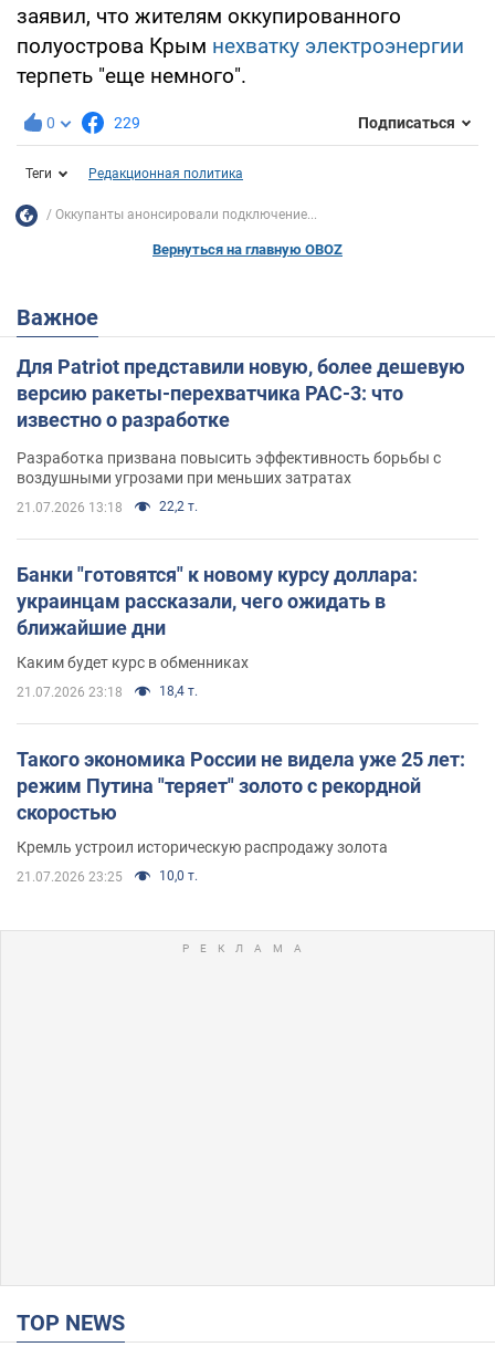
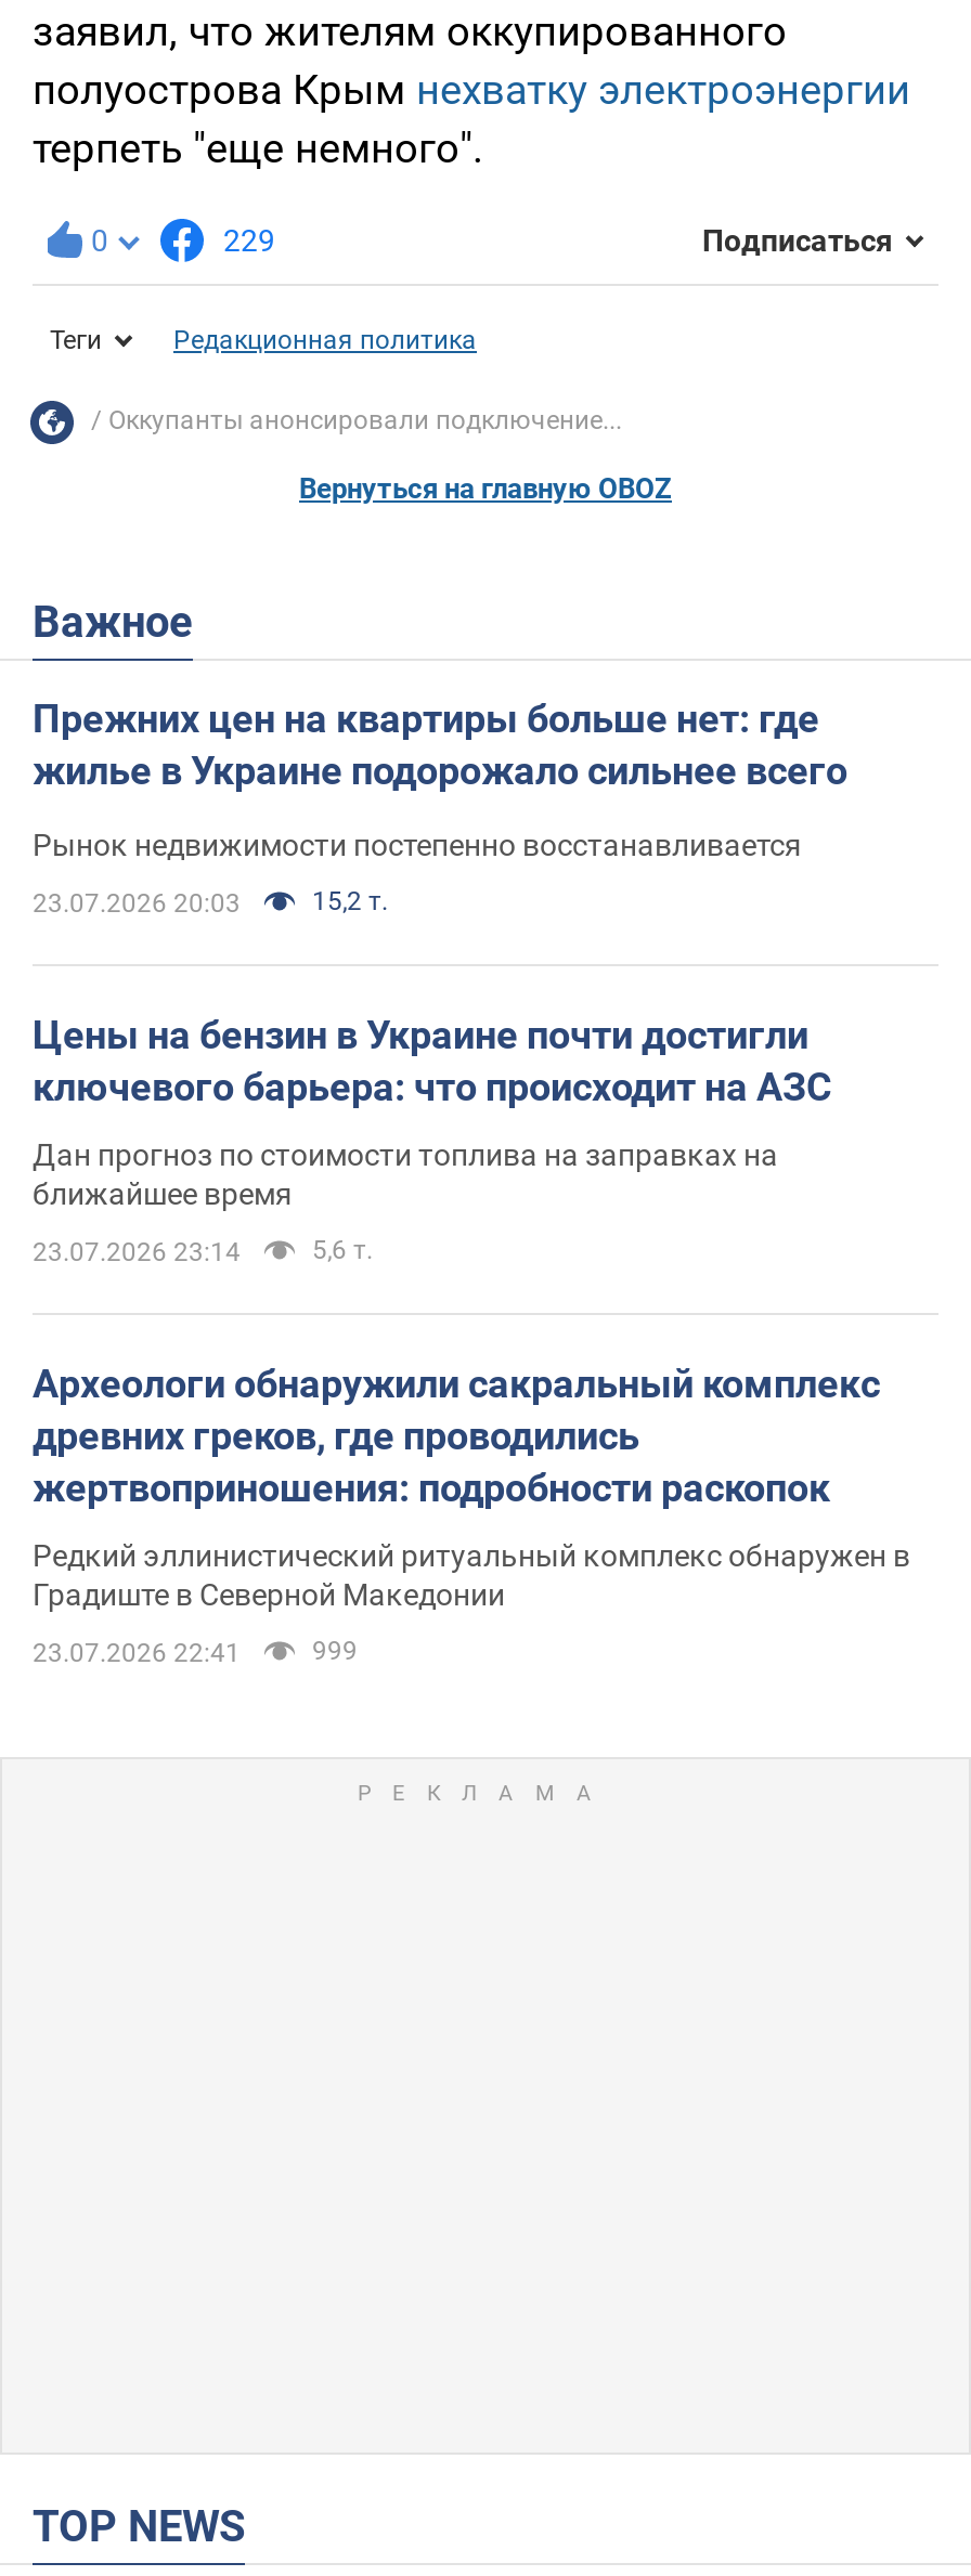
- Для Patriot представили новую, более дешевую
- версию ракеты-перехватчика PAC-3: что
- известно о разработке
+ Прежних цен на квартиры больше нет: где
+ жилье в Украине подорожало сильнее всего

- Разработка призвана повысить эффективность борьбы с
- воздушными угрозами при меньших затратах
+ Рынок недвижимости постепенно восстанавливается

- 21.07.2026 13:18
- 22,2 т.
+ 23.07.2026 20:03
+ 15,2 т.

- Банки "готовятся" к новому курсу доллара:
- украинцам рассказали, чего ожидать в
- ближайшие дни
+ Цены на бензин в Украине почти достигли
+ ключевого барьера: что происходит на АЗС

- Каким будет курс в обменниках
+ Дан прогноз по стоимости топлива на заправках на
+ ближайшее время

- 21.07.2026 23:18
- 18,4 т.
+ 23.07.2026 23:14
+ 5,6 т.

- Такого экономика России не видела уже 25 лет:
- режим Путина "теряет" золото с рекордной
- скоростью
+ Археологи обнаружили сакральный комплекс
+ древних греков, где проводились
+ жертвоприношения: подробности раскопок

- Кремль устроил историческую распродажу золота
+ Редкий эллинистический ритуальный комплекс обнаружен в
+ Градиште в Северной Македонии

- 21.07.2026 23:25
- 10,0 т.
+ 23.07.2026 22:41
+ 999
